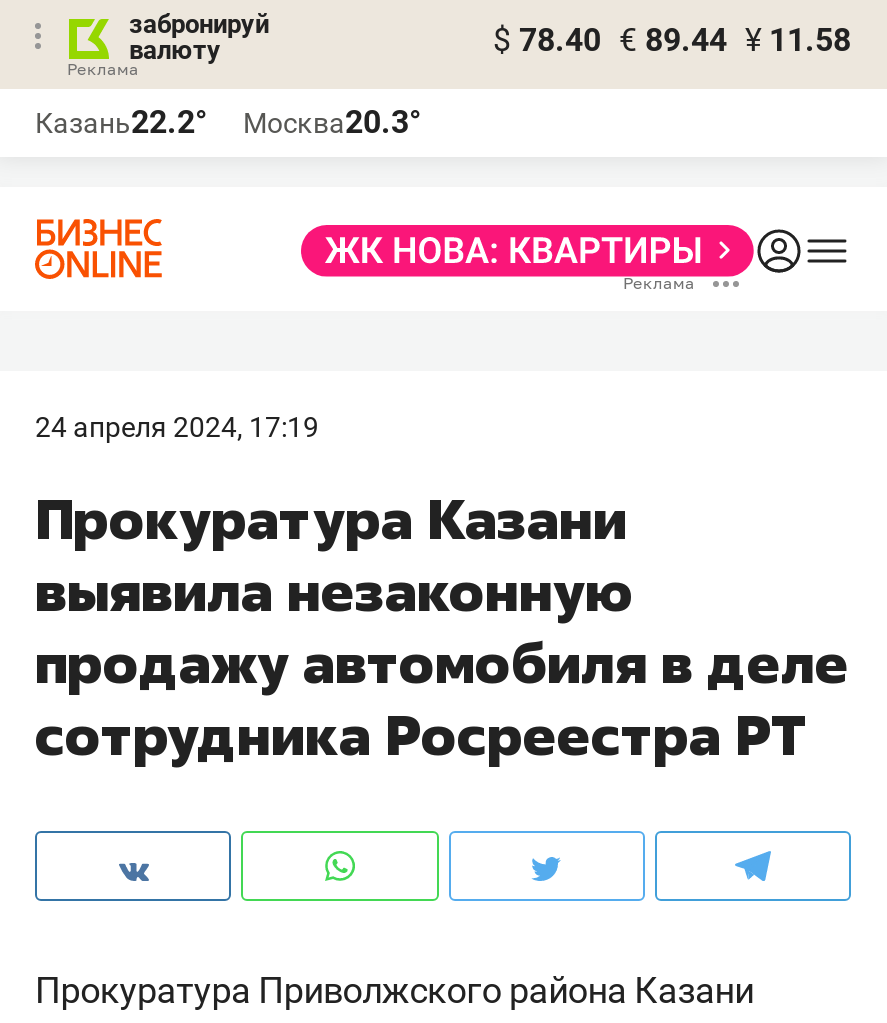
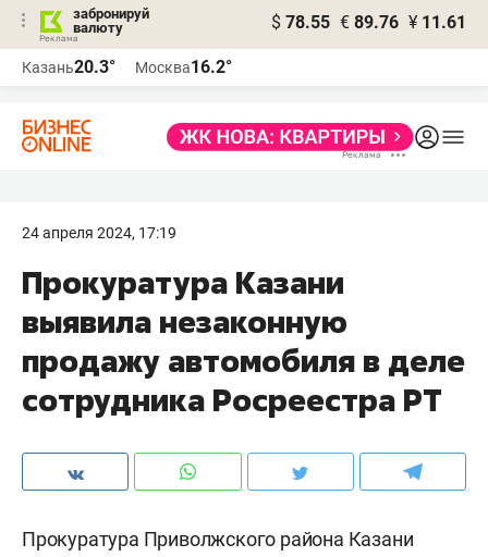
- $ 78.40 € 89.44 ¥ 11.58
+ $ 78.55 € 89.76 ¥ 11.61

- Казань22.2°
+ Казань20.3°

- Москва20.3°
+ Москва16.2°
